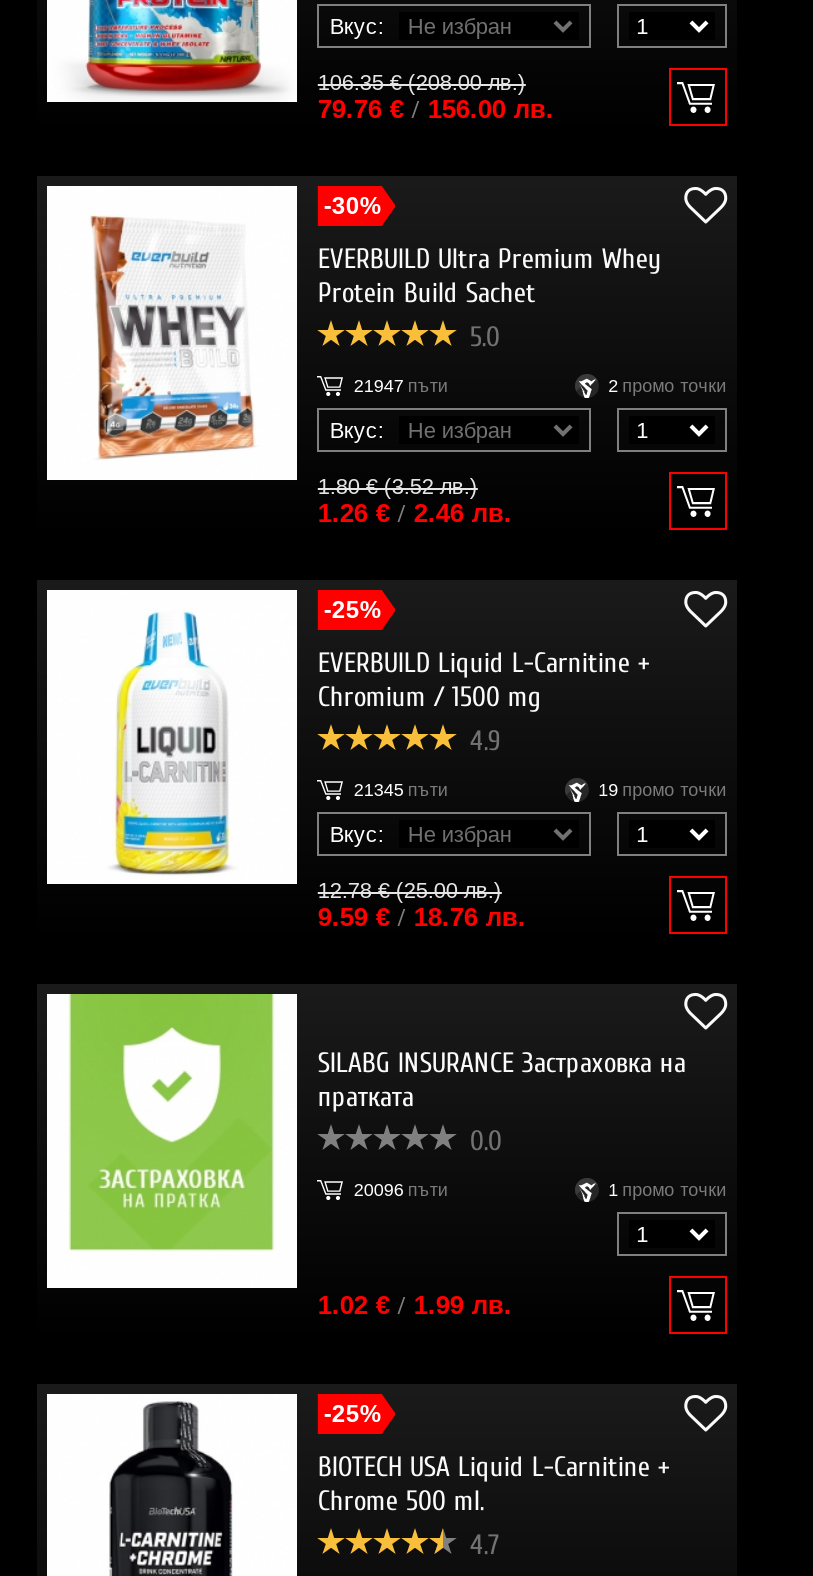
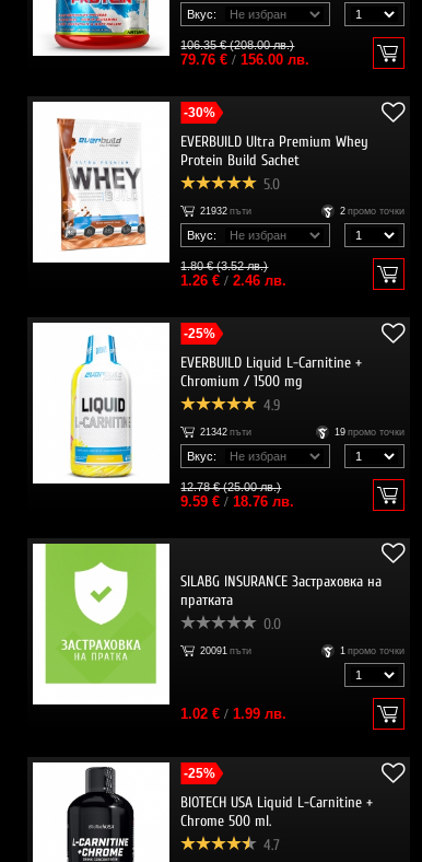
- 21947 пъти
+ 21932 пъти

- 21345 пъти
+ 21342 пъти

- 20096 пъти
+ 20091 пъти
